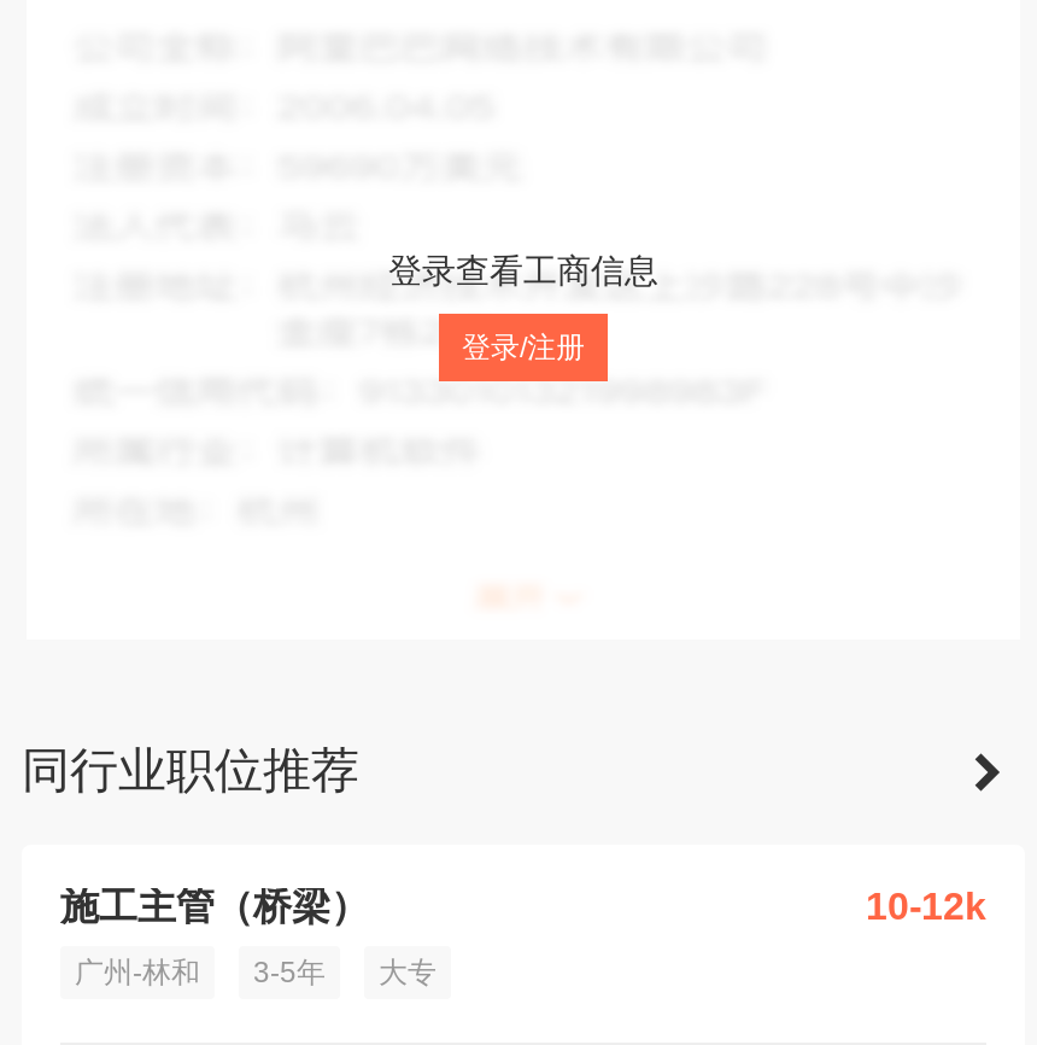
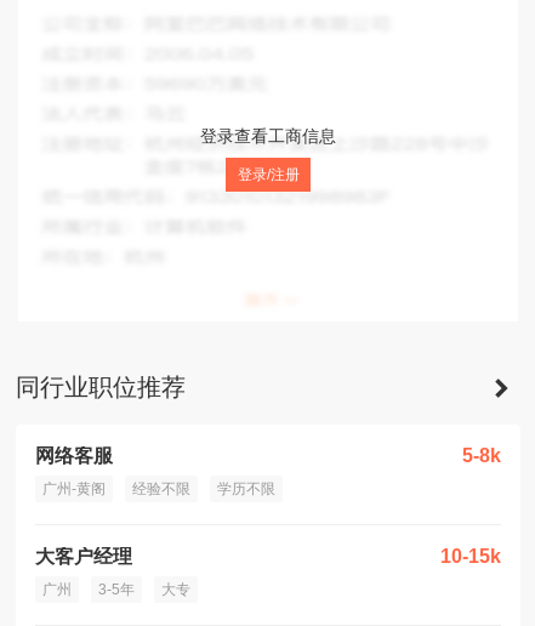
- 施工主管（桥梁）
- 10-12k
- 广州-林和
+ 网络客服
+ 5-8k
+ 广州-黄阁
+ 经验不限
+ 学历不限
+ 大客户经理
+ 10-15k
+ 广州
